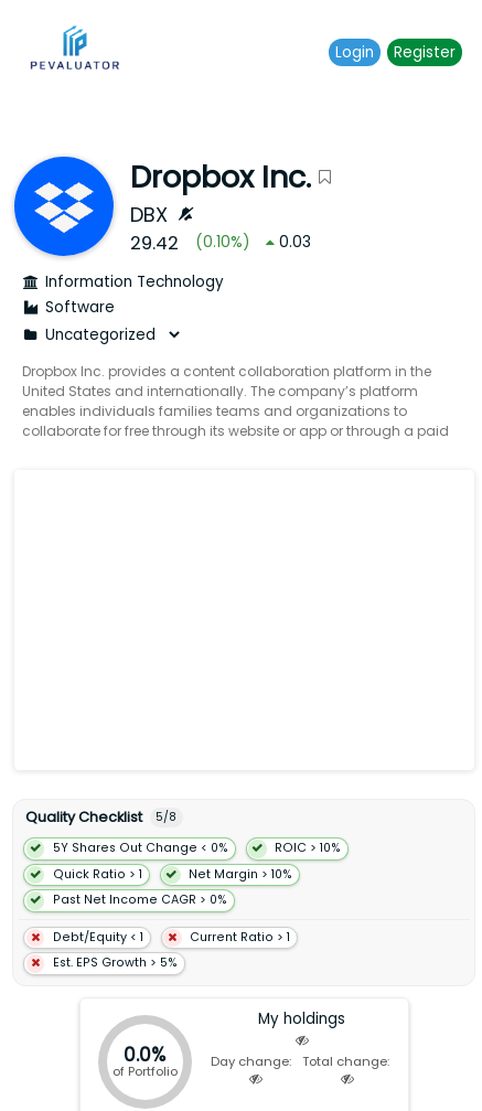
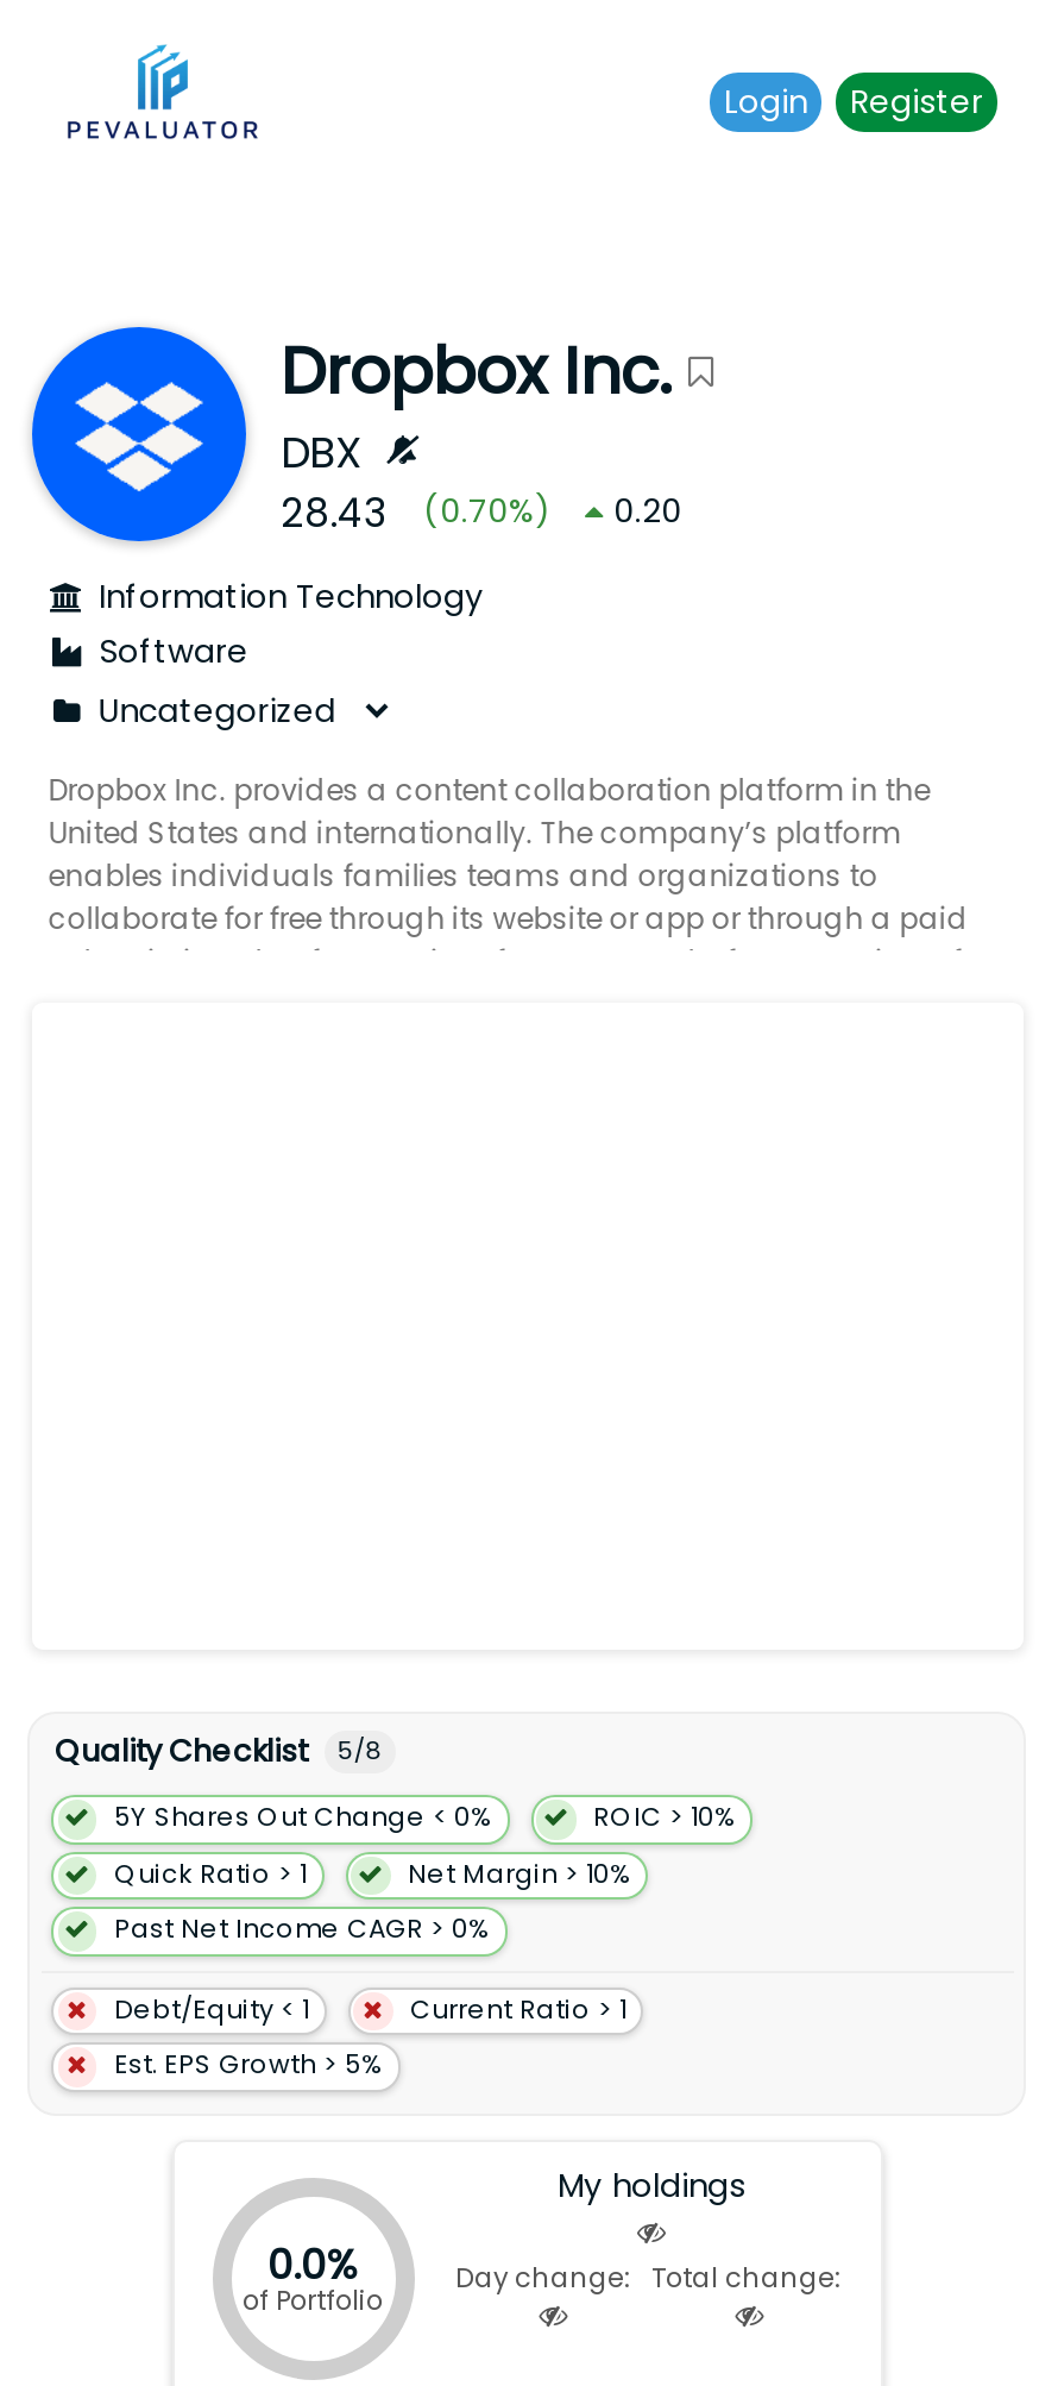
- 29.42
+ 28.43

- (0.10%)
+ (0.70%)

- 0.03
+ 0.20
